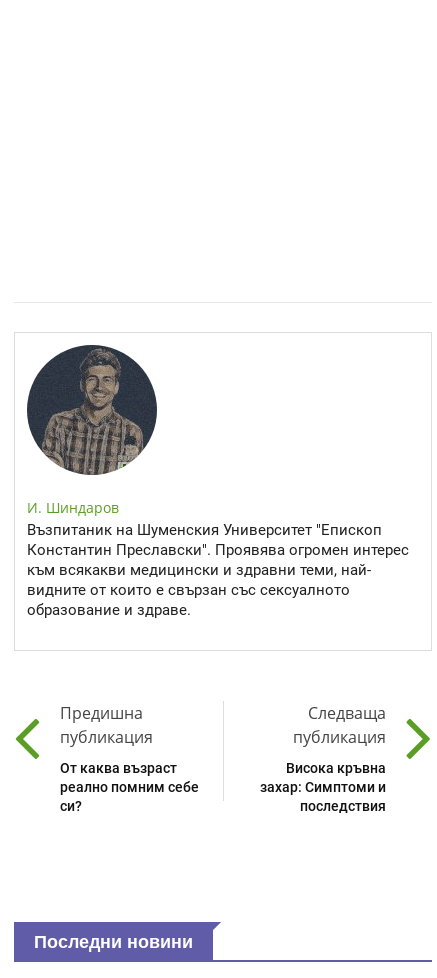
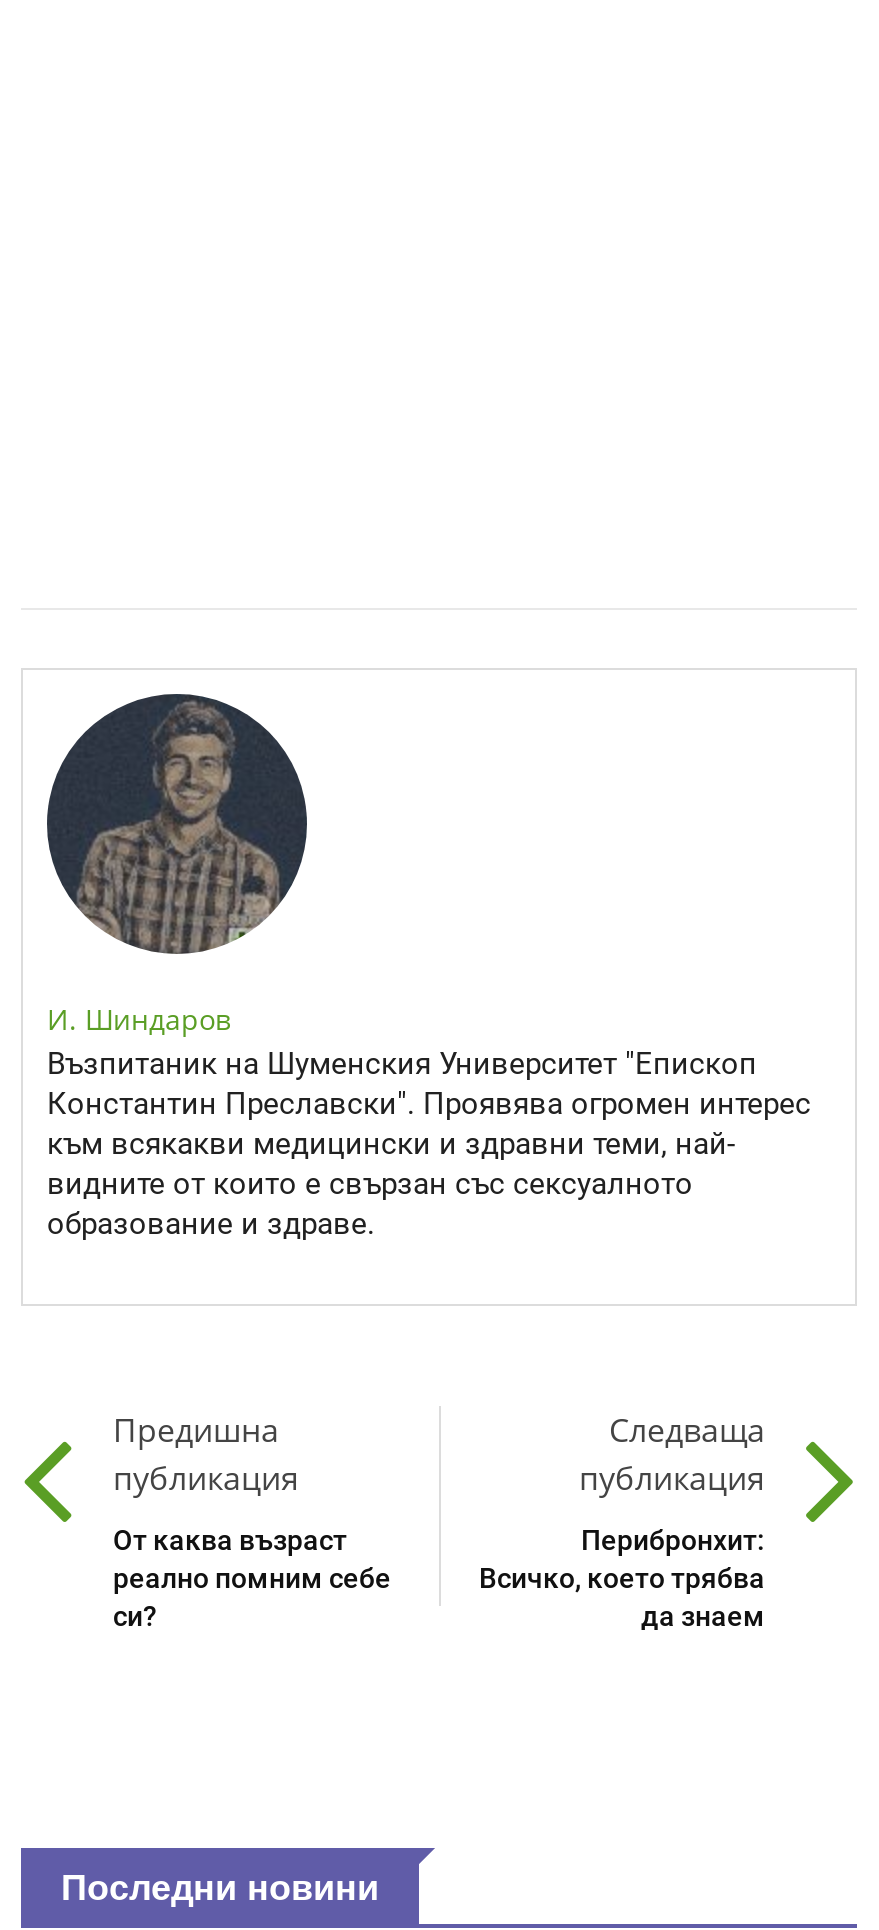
- Висока кръвна
- захар: Симптоми и
- последствия
+ Перибронхит:
+ Всичко, което трябва
+ да знаем
